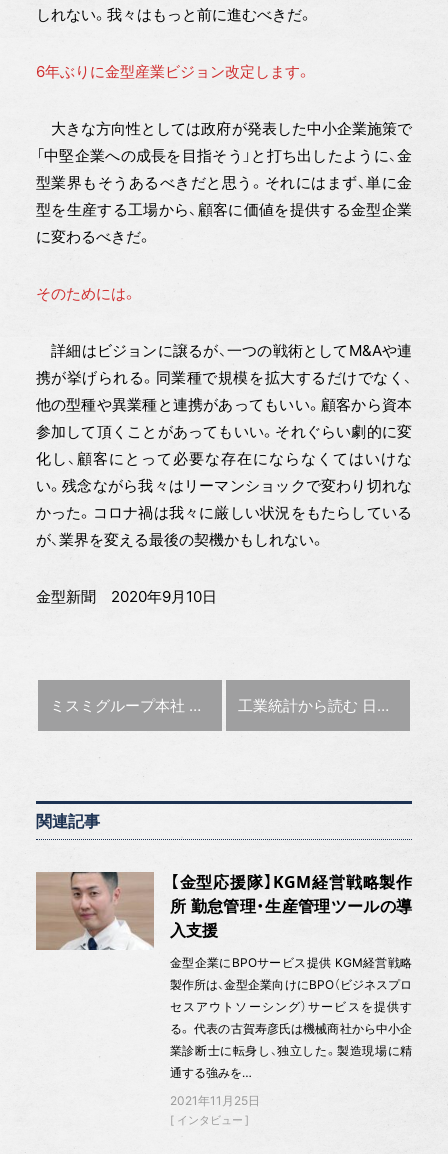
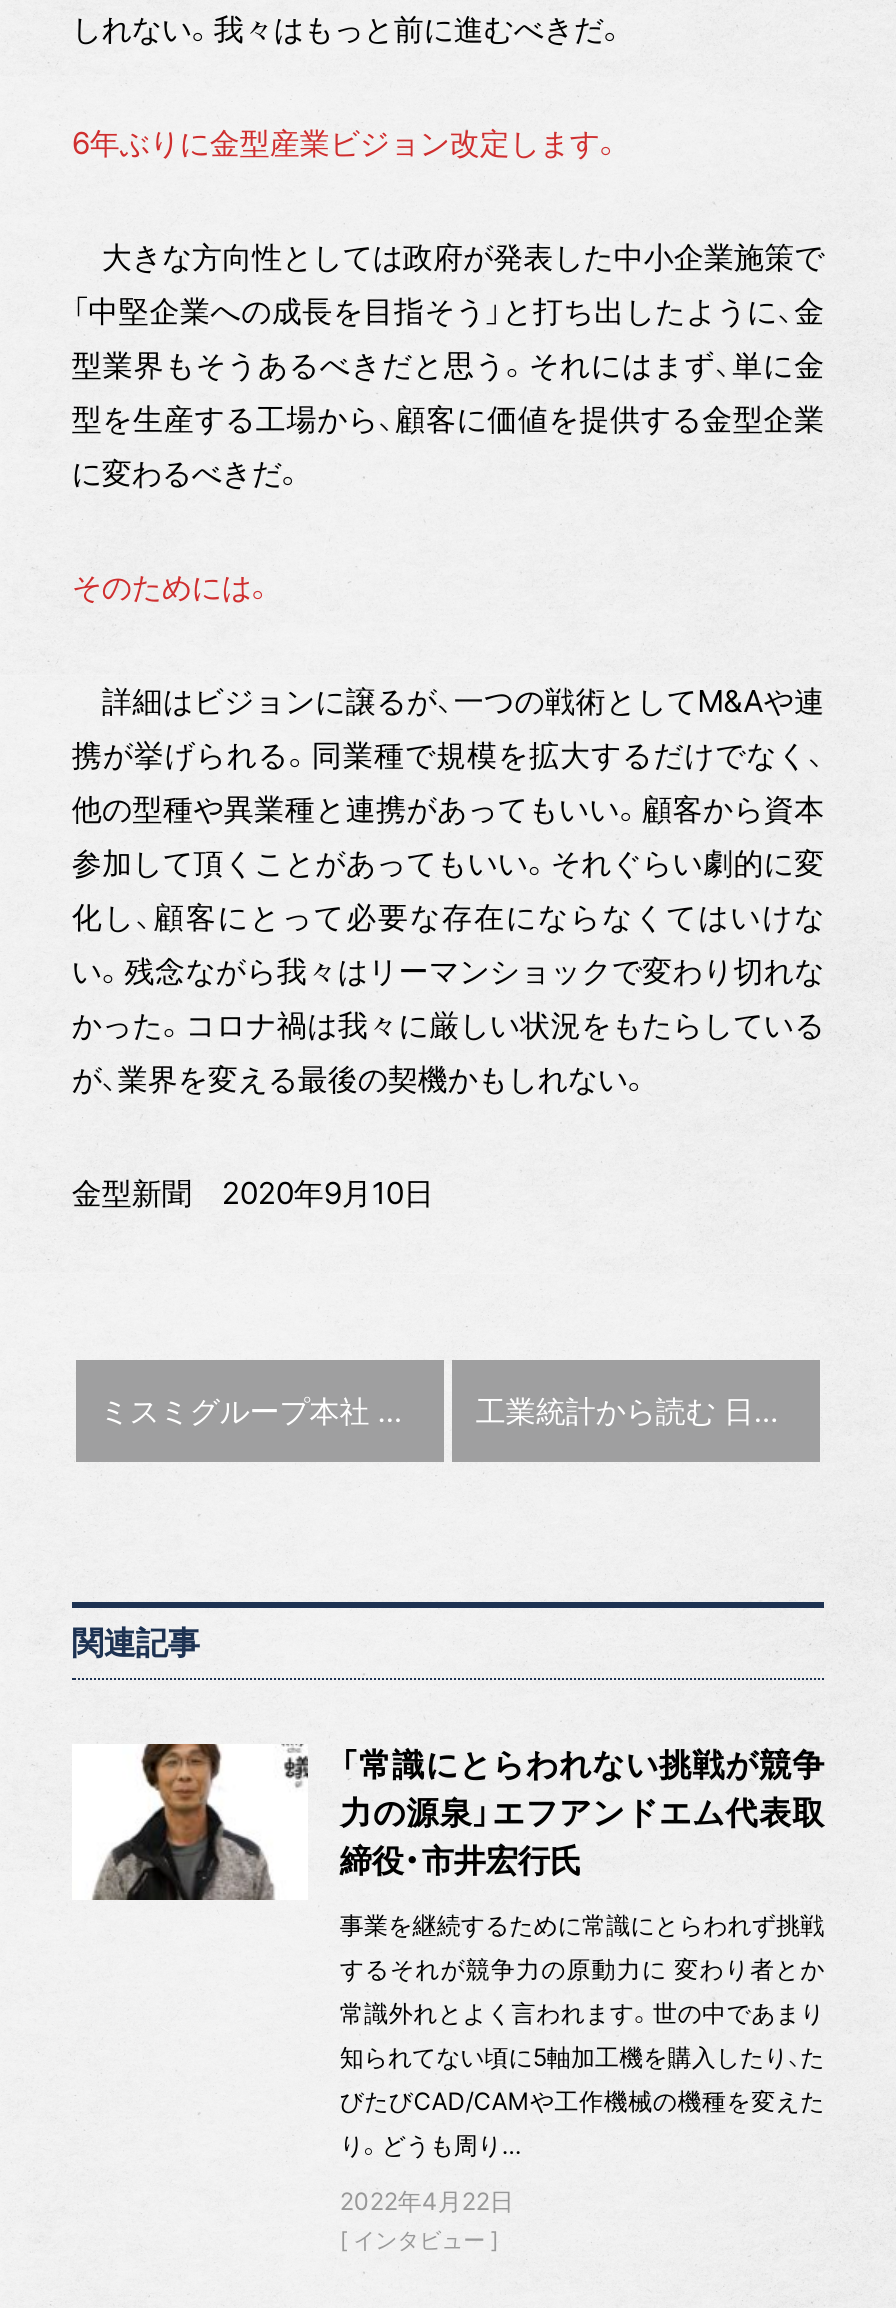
- [image]
- 【金型応援隊】KGM経営戦略製作
- 所 勤怠管理・生産管理ツールの導
- 入支援
+ [image]
+ 「常識にとらわれない挑戦が競争
+ 力の源泉」エフアンドエム代表取
+ 締役・市井宏行氏

- 金型企業にBPOサービス提供 KGM経営戦略
+ 事業を継続するために常識にとらわれず挑戦

- 製作所は、金型企業向けにBPO（ビジネスプロ
+ するそれが競争力の原動力に 変わり者とか

- セスアウトソーシング）サービスを提供す
+ 常識外れとよく言われます。世の中であまり

- る。 代表の古賀寿彦氏は機械商社から中小企
+ 知られてない頃に5軸加工機を購入したり、た

- 業診断士に転身し、独立した。製造現場に精
+ びたびCAD/CAMや工作機械の機種を変えた

- 通する強みを…
+ り。どうも周り…

- 2021年11月25日
+ 2022年4月22日
